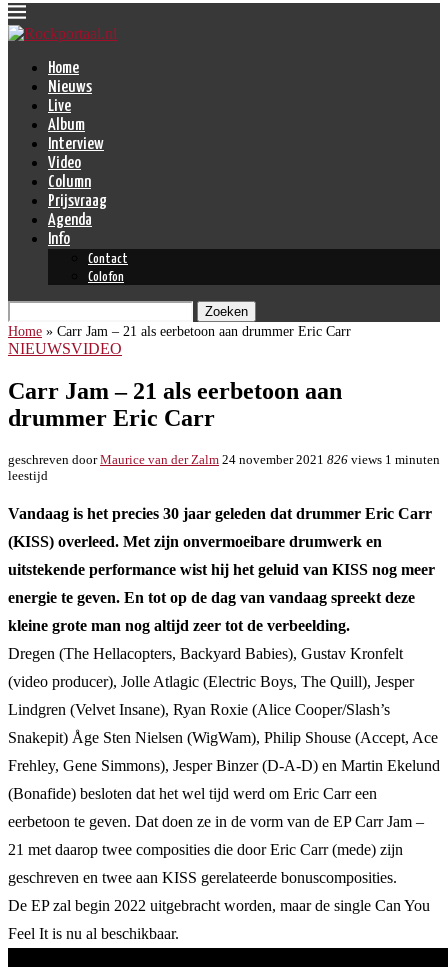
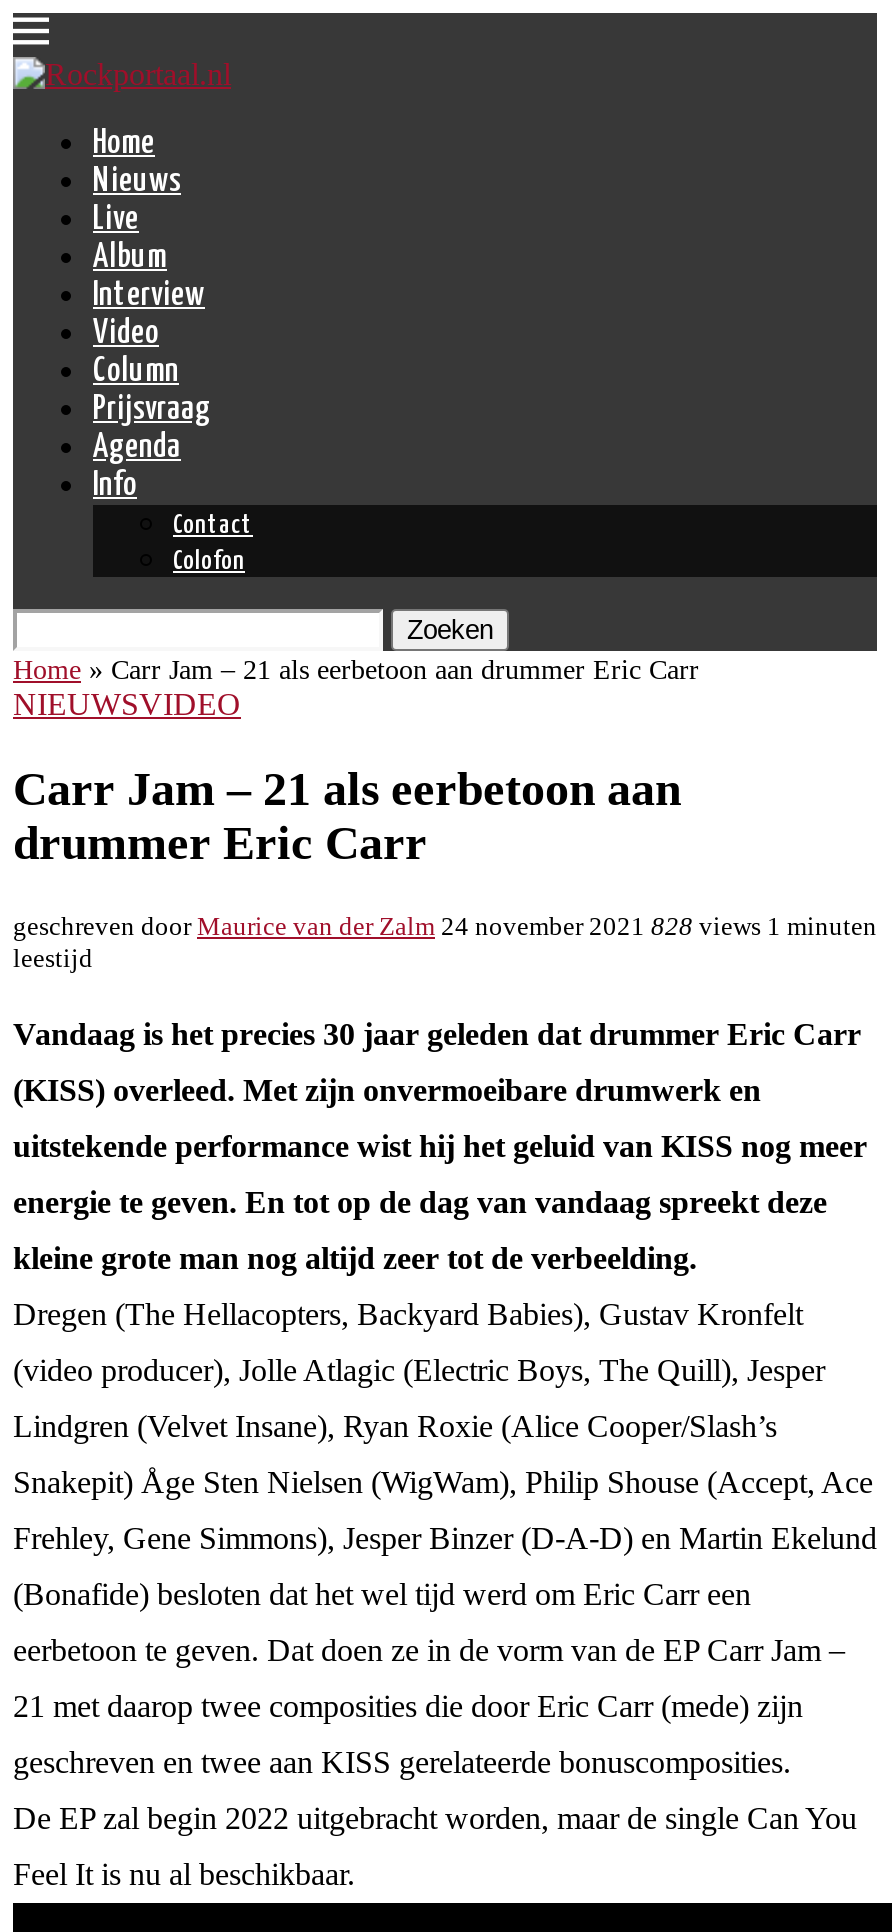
- geschreven door Maurice van der Zalm 24 november 2021 826 views 1 minuten
+ geschreven door Maurice van der Zalm 24 november 2021 828 views 1 minuten
